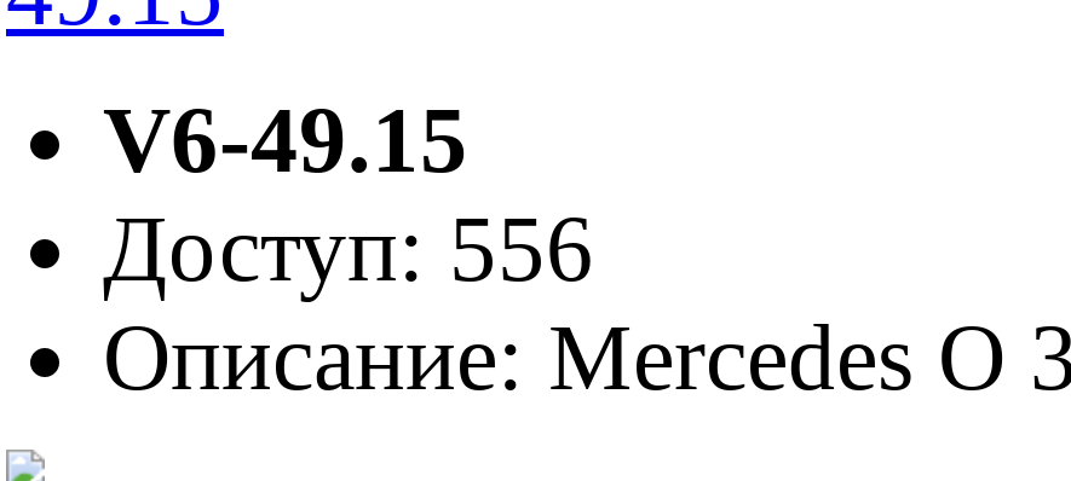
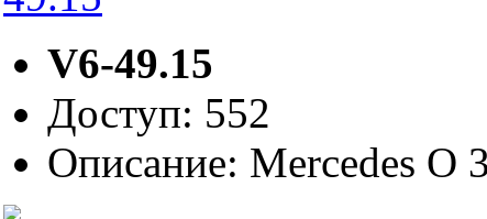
- Доступ: 556
+ Доступ: 552
